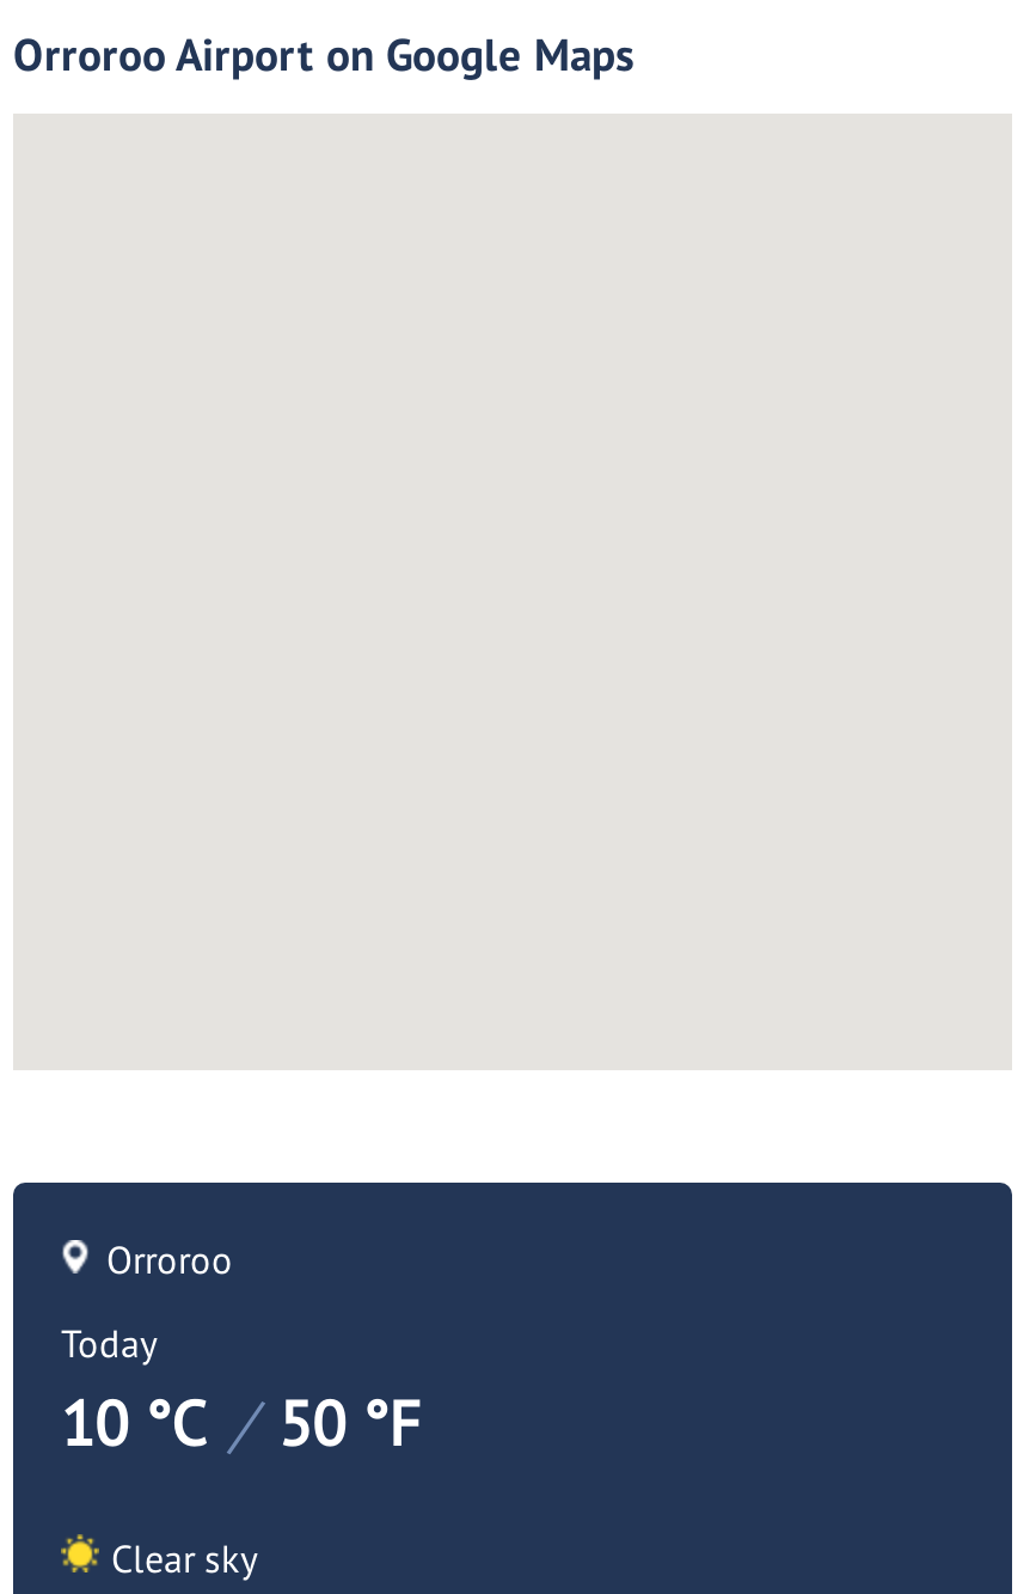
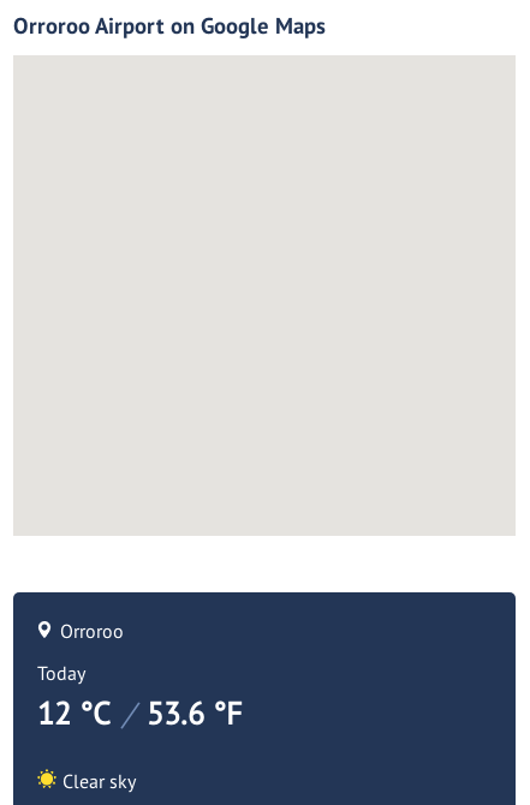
- 10 °C / 50 °F
+ 12 °C / 53.6 °F
